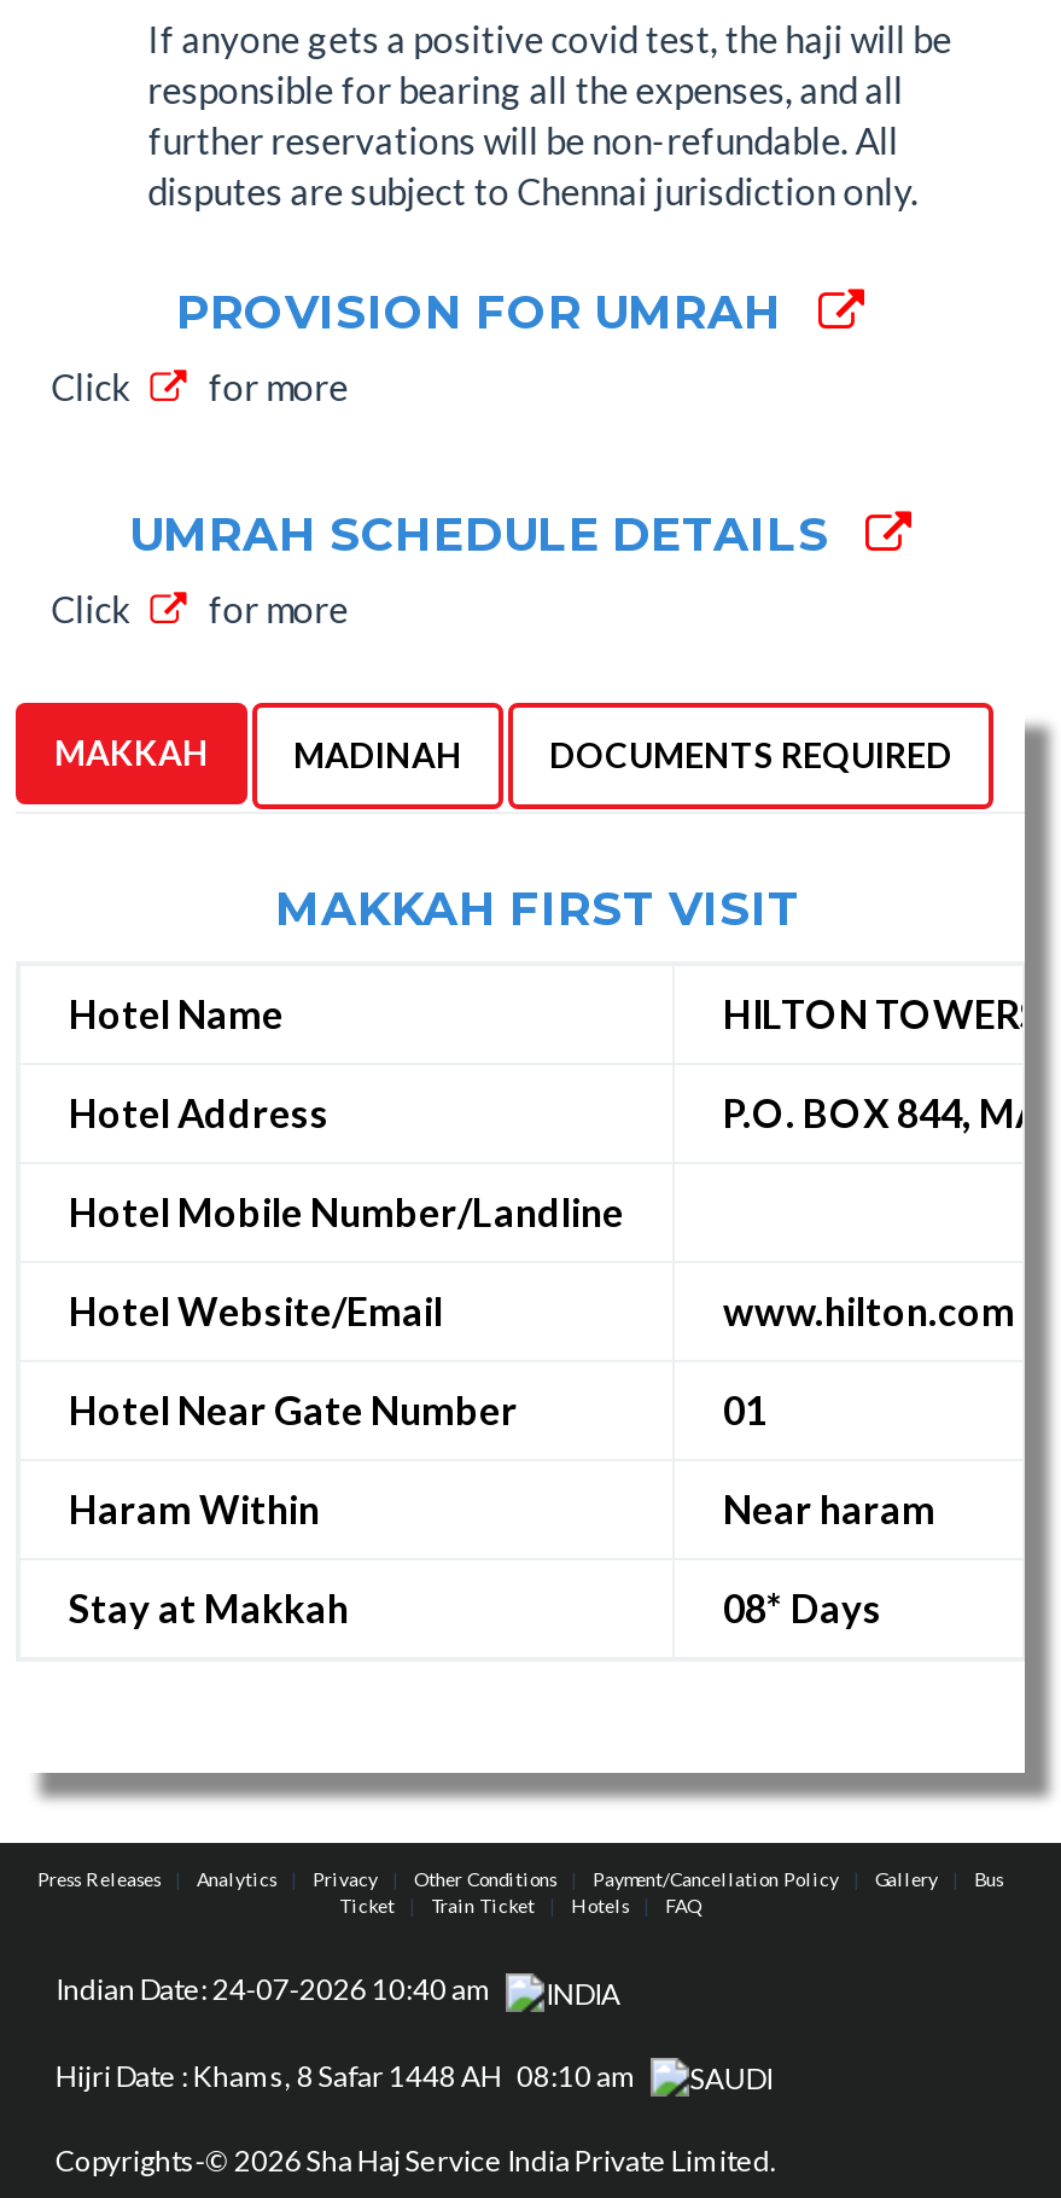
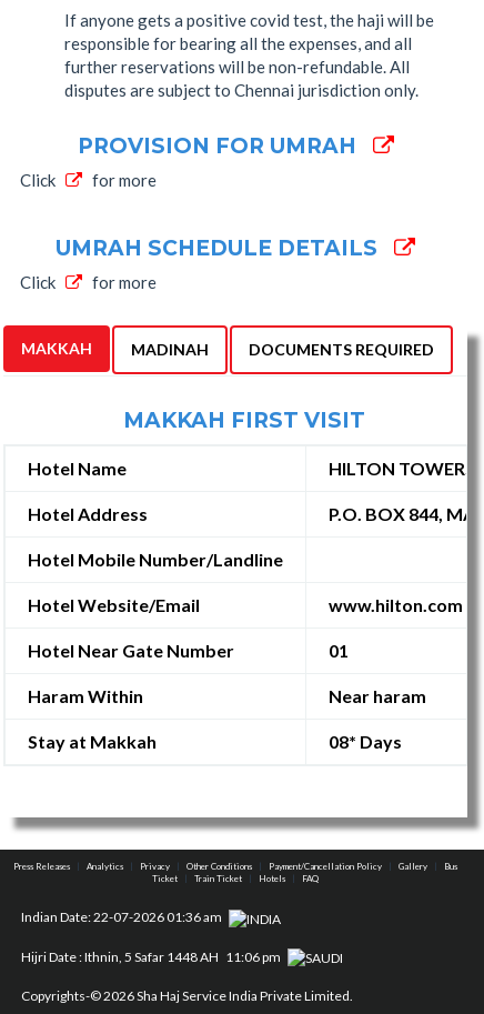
- Indian Date: 24-07-2026 10:40 am
+ Indian Date: 22-07-2026 01:36 am

- Hijri Date : Khams, 8 Safar 1448 AH 08:10 am
+ Hijri Date : Ithnin, 5 Safar 1448 AH 11:06 pm
